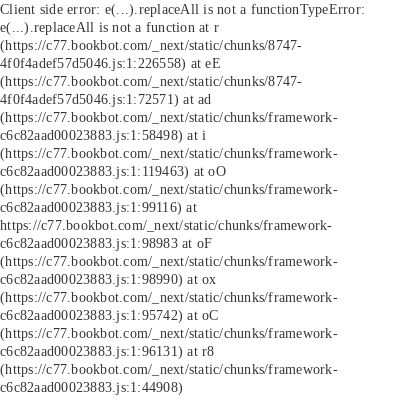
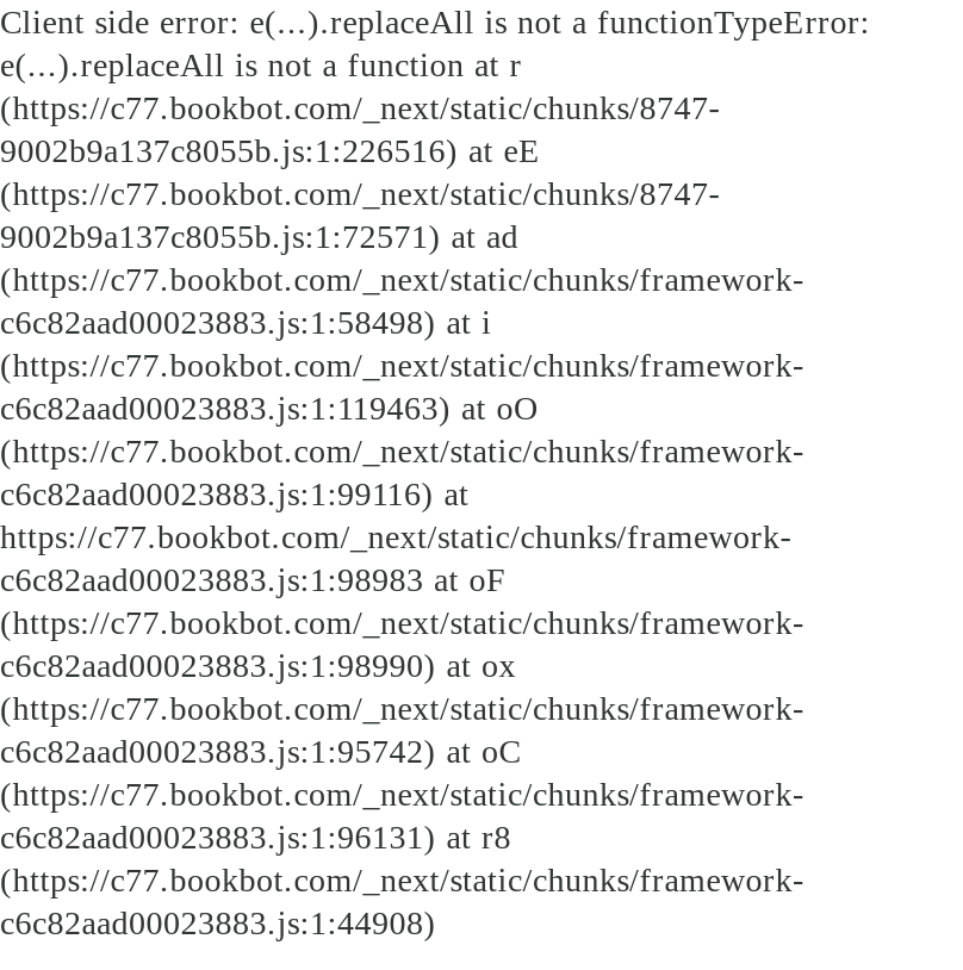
- 4f0f4adef57d5046.js:1:226558) at eE
+ 9002b9a137c8055b.js:1:226516) at eE

- 4f0f4adef57d5046.js:1:72571) at ad
+ 9002b9a137c8055b.js:1:72571) at ad
